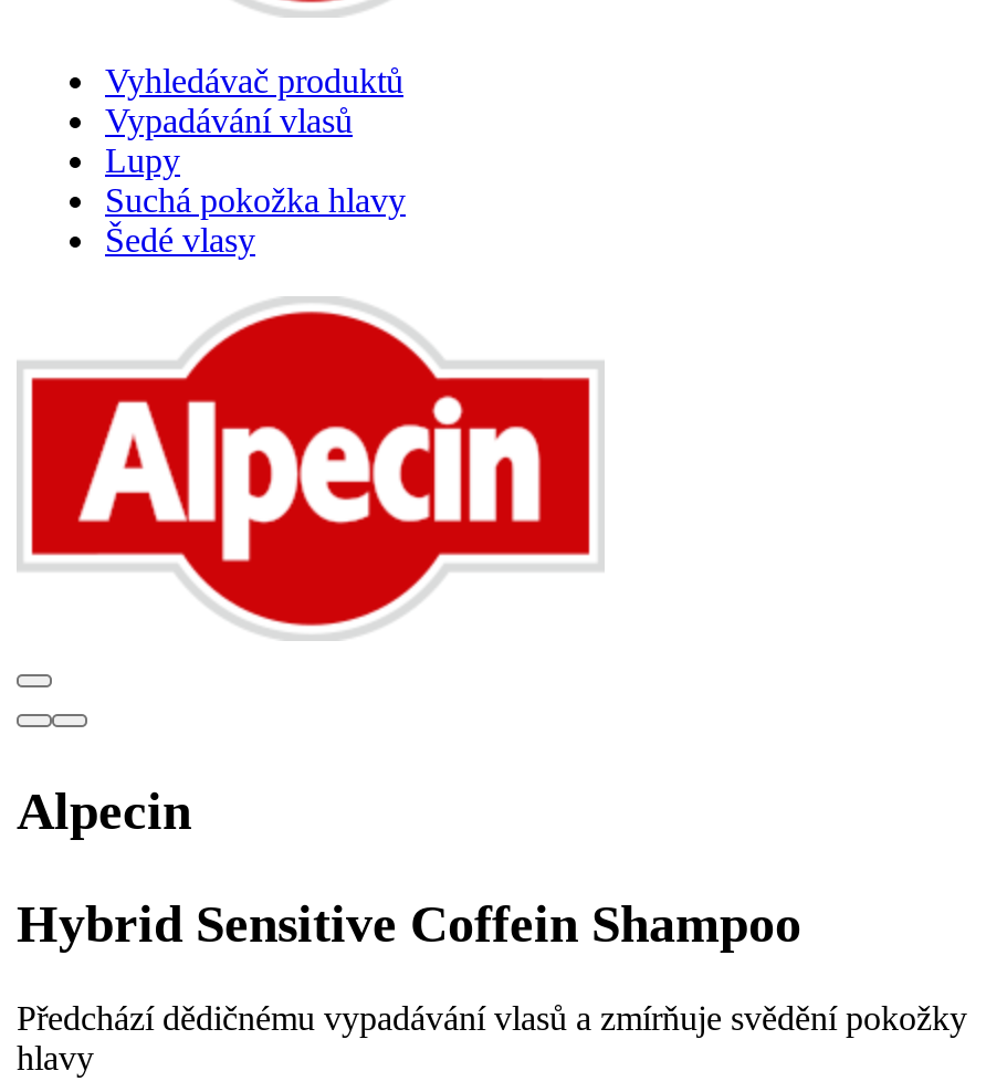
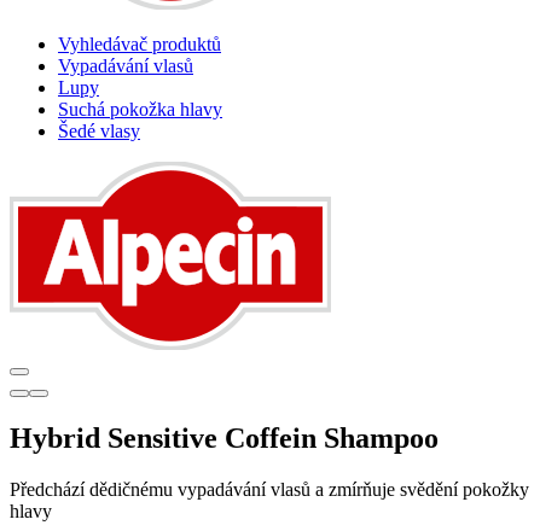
- Alpecin
